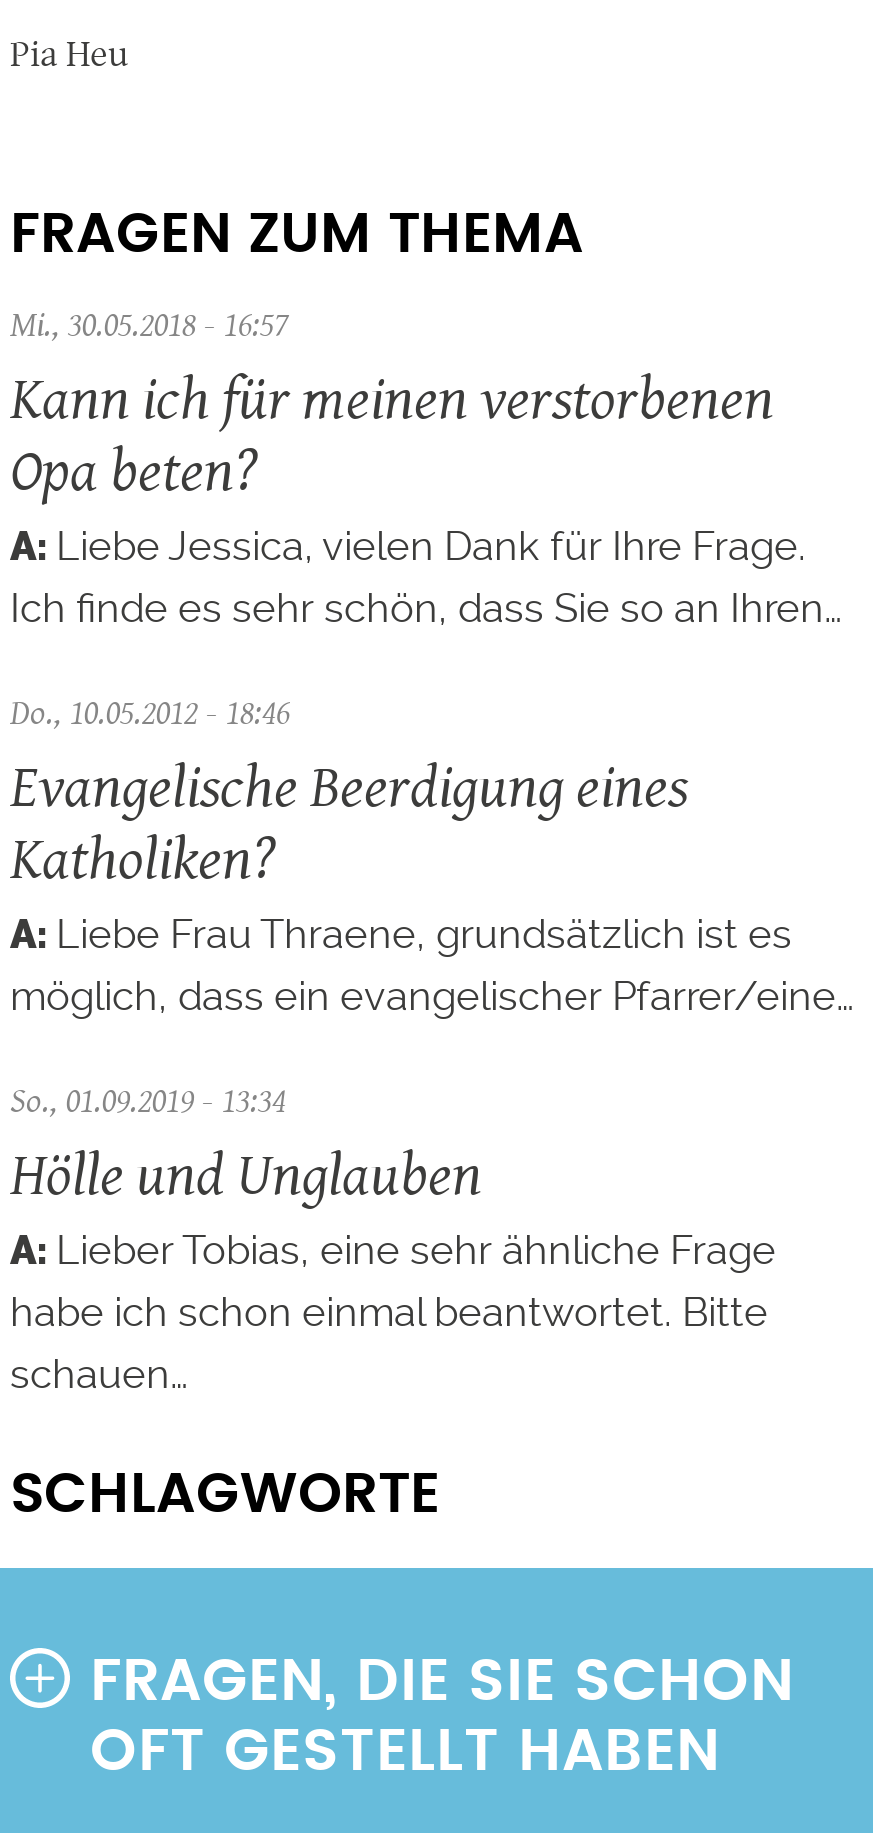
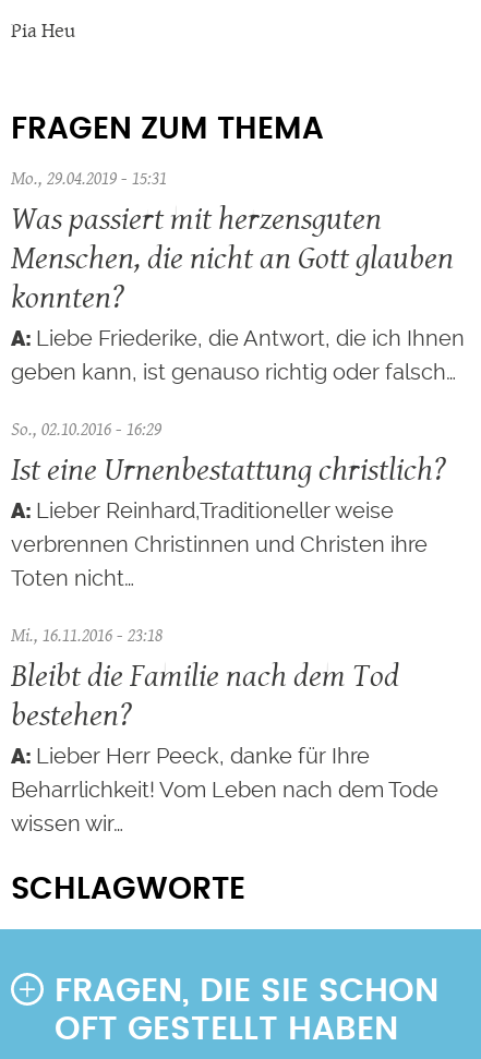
- Mi., 30.05.2018 - 16:57
- Kann ich für meinen verstorbenen
- Opa beten?
- Liebe Jessica, vielen Dank für Ihre Frage.
- Ich finde es sehr schön, dass Sie so an Ihren…
+ Mo., 29.04.2019 - 15:31
+ Was passiert mit herzensguten
+ Menschen, die nicht an Gott glauben
+ konnten?
+ Liebe Friederike, die Antwort, die ich Ihnen
+ geben kann, ist genauso richtig oder falsch…

- Do., 10.05.2012 - 18:46
- Evangelische Beerdigung eines
- Katholiken?
- Liebe Frau Thraene, grundsätzlich ist es
- möglich, dass ein evangelischer Pfarrer/eine…
+ So., 02.10.2016 - 16:29
+ Ist eine Urnenbestattung christlich?
+ Lieber Reinhard,Traditioneller weise
+ verbrennen Christinnen und Christen ihre
+ Toten nicht…

- So., 01.09.2019 - 13:34
- Hölle und Unglauben
- Lieber Tobias, eine sehr ähnliche Frage
- habe ich schon einmal beantwortet. Bitte
- schauen…
+ Mi., 16.11.2016 - 23:18
+ Bleibt die Familie nach dem Tod
+ bestehen?
+ Lieber Herr Peeck, danke für Ihre
+ Beharrlichkeit! Vom Leben nach dem Tode
+ wissen wir…
